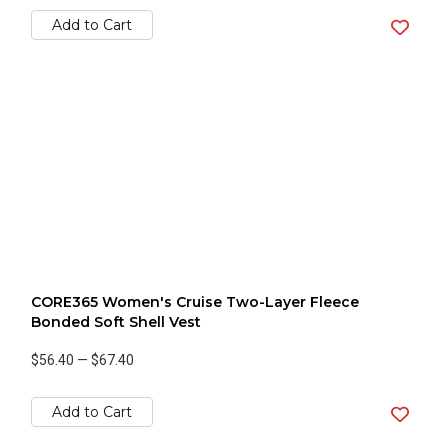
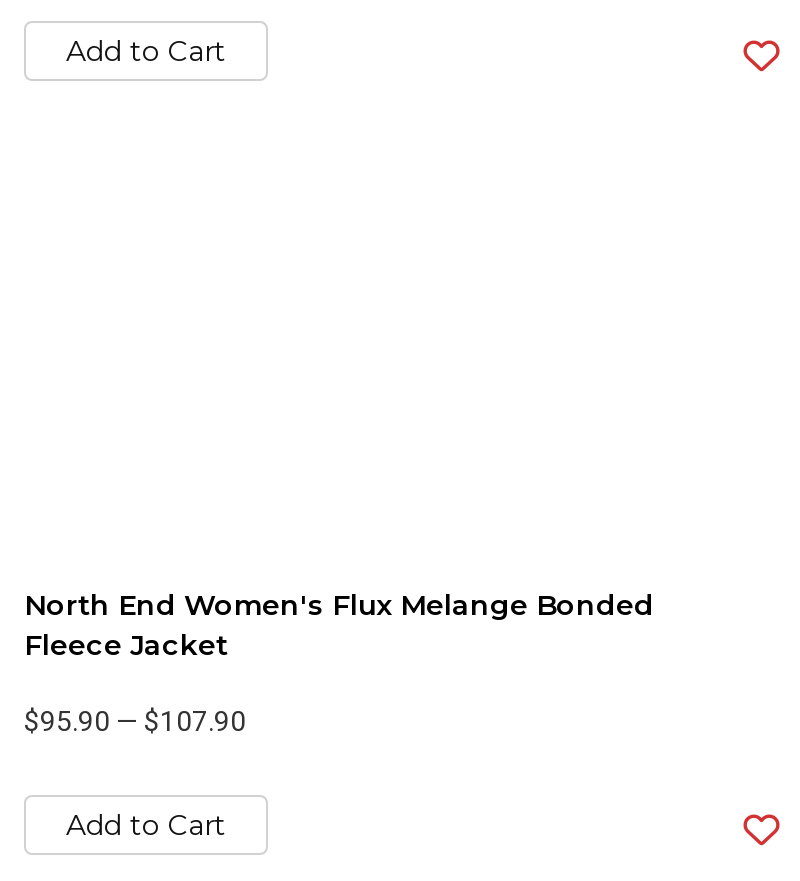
- CORE365 Women's Cruise Two-Layer Fleece
- Bonded Soft Shell Vest
+ North End Women's Flux Melange Bonded
+ Fleece Jacket

- $56.40 — $67.40
+ $95.90 — $107.90
